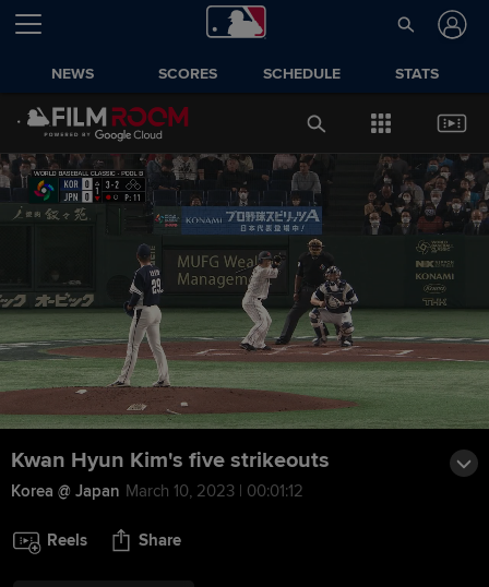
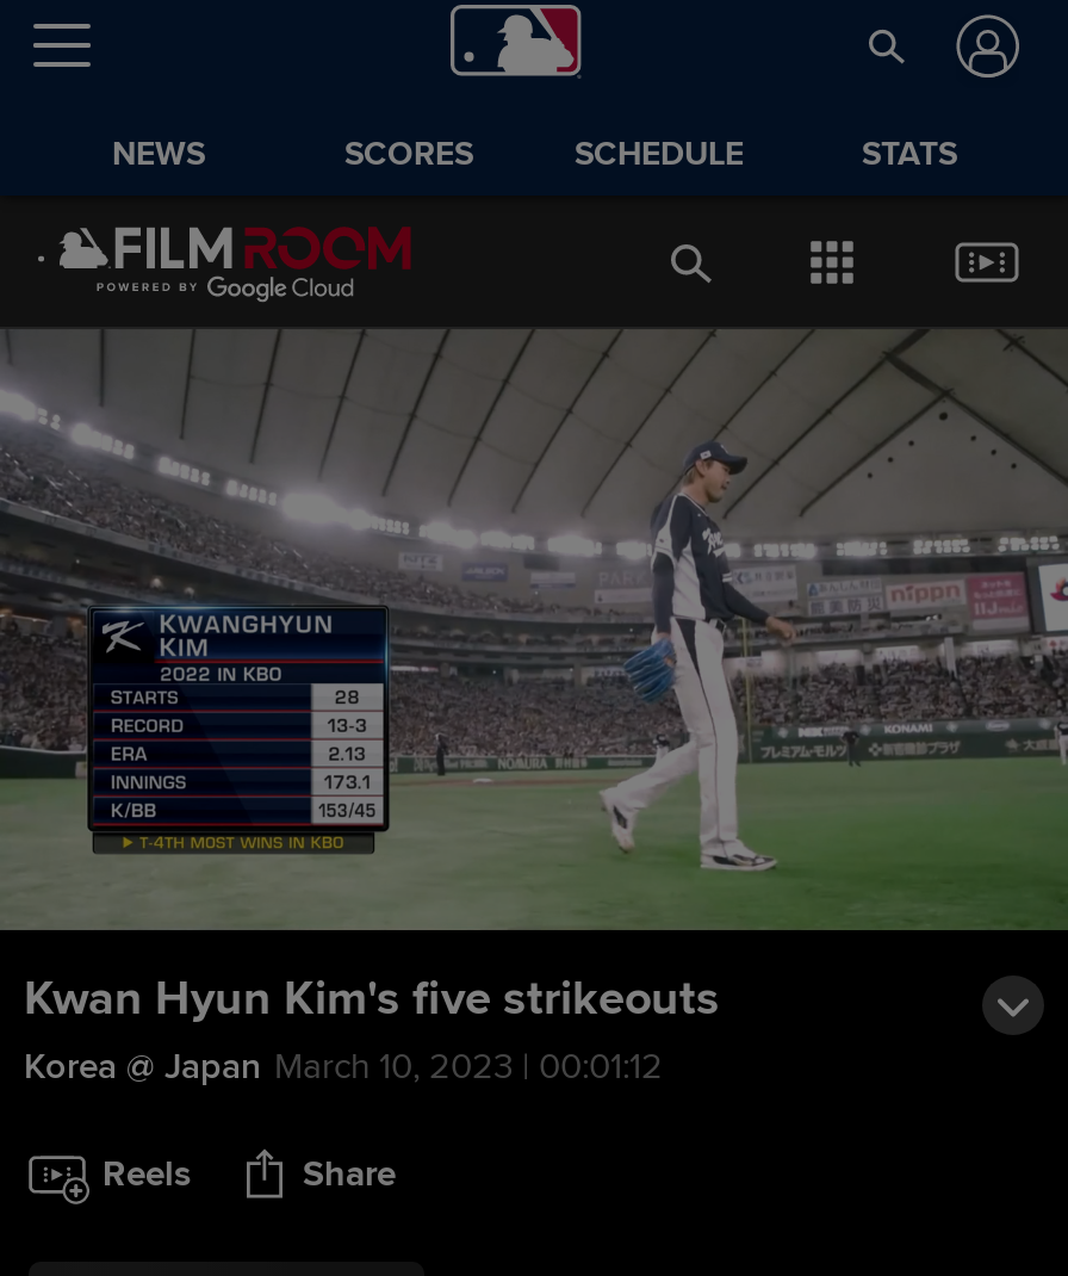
- [image]
+ [image]
